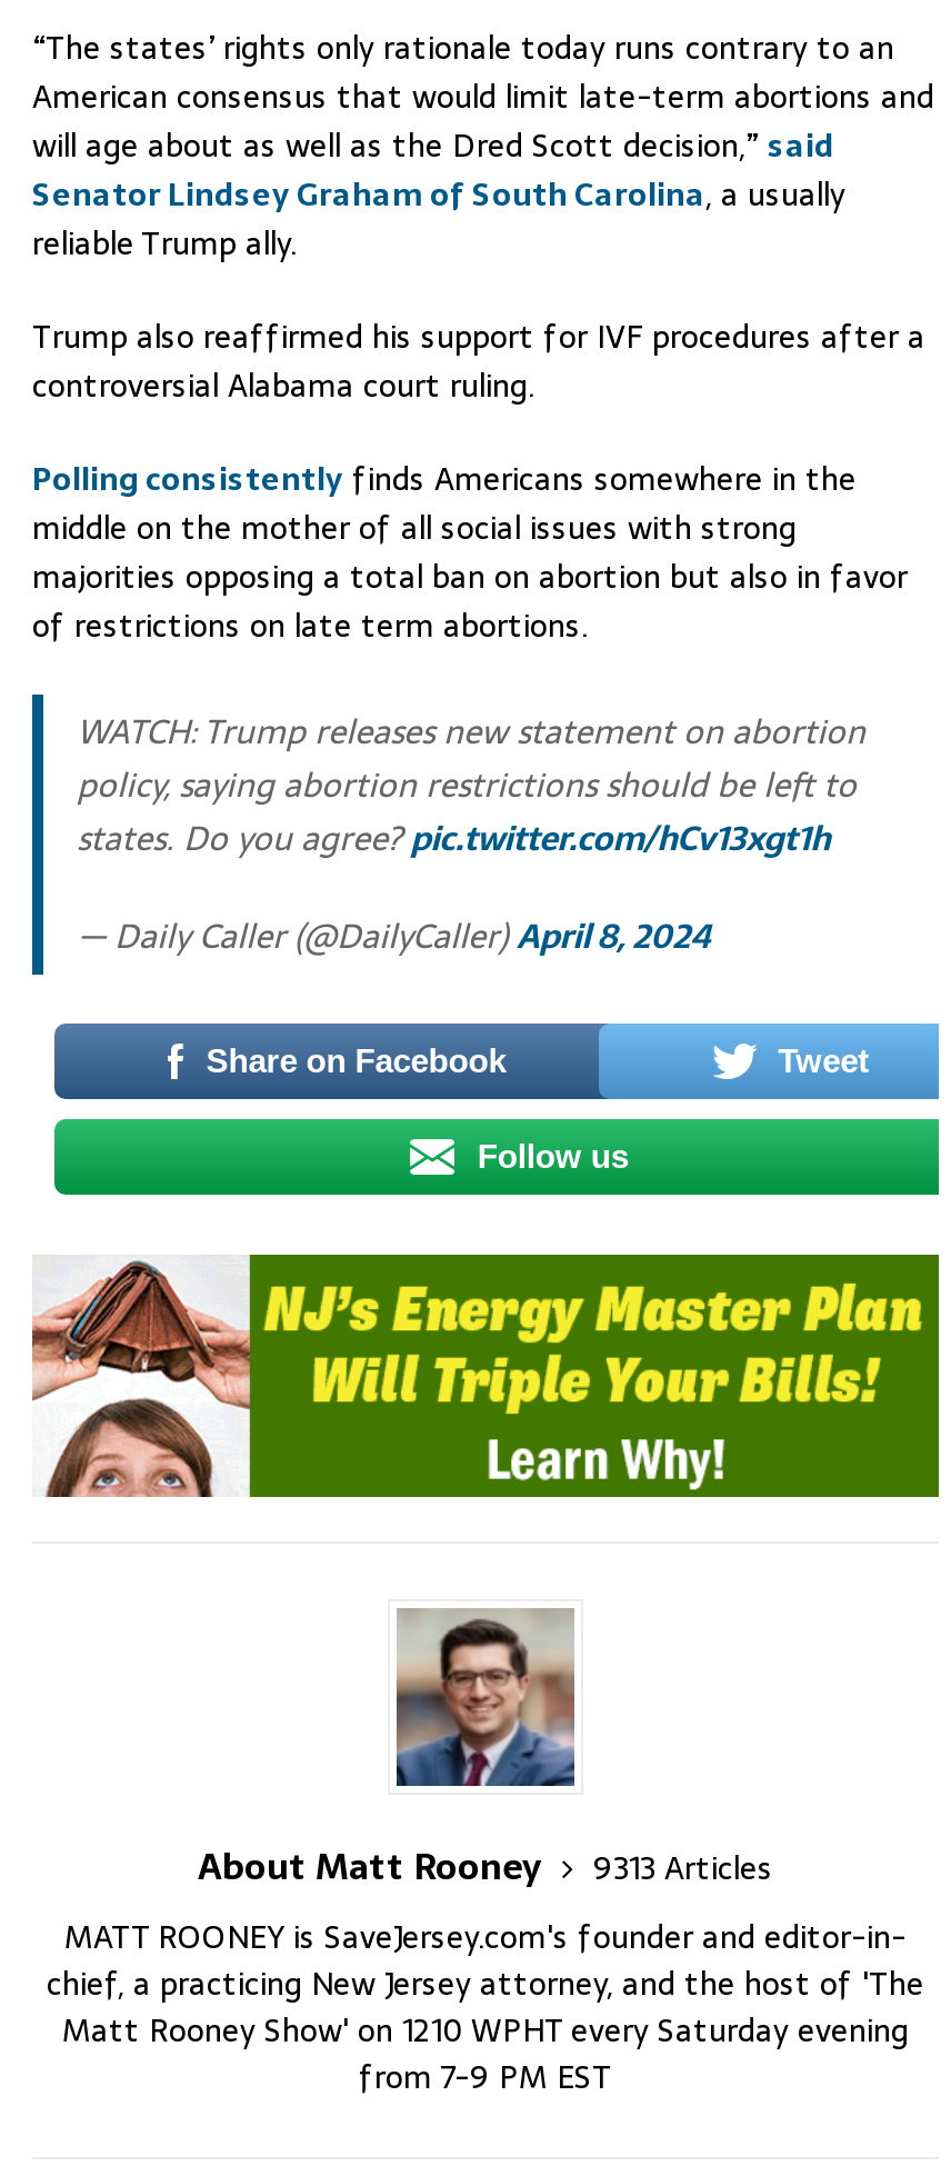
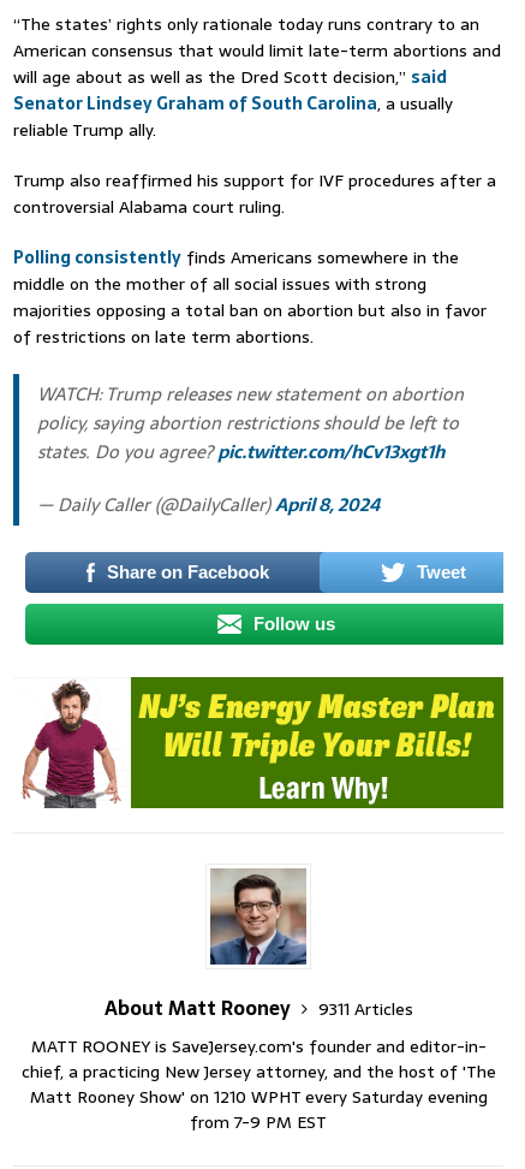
- [image]
+ [image]

- About Matt Rooney 9313 Articles
+ About Matt Rooney 9311 Articles
